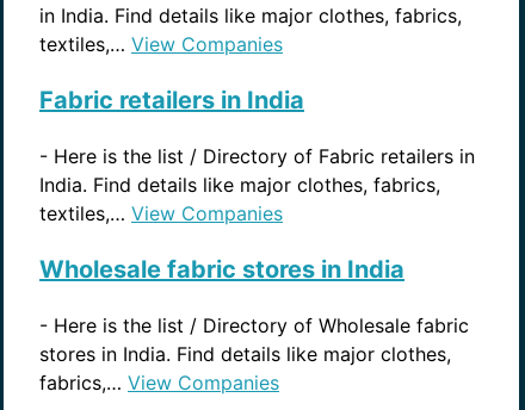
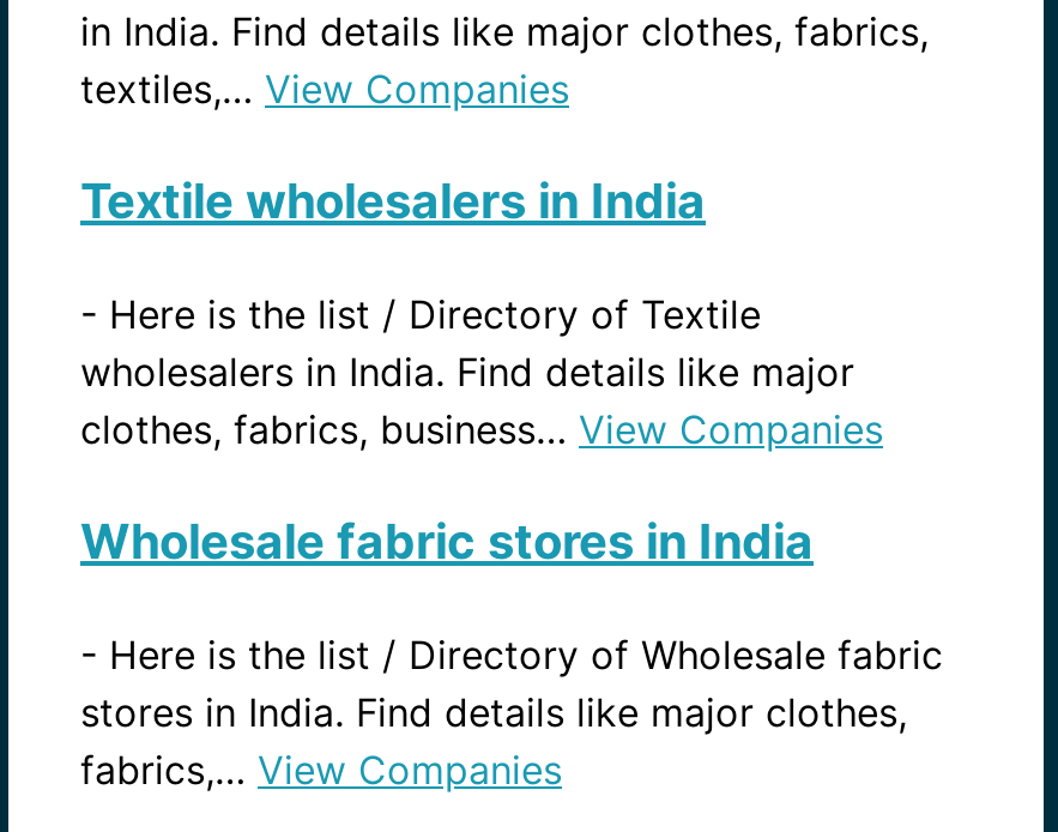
- Fabric retailers in India
+ Textile wholesalers in India

- - Here is the list / Directory of Fabric retailers in
- India. Find details like major clothes, fabrics,
- textiles,… View Companies
+ - Here is the list / Directory of Textile
+ wholesalers in India. Find details like major
+ clothes, fabrics, business… View Companies
